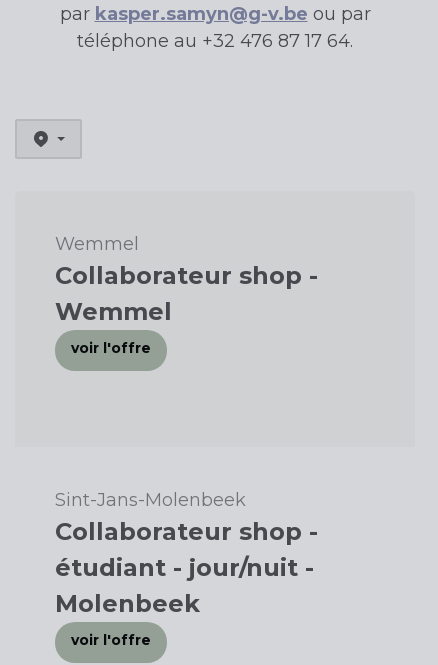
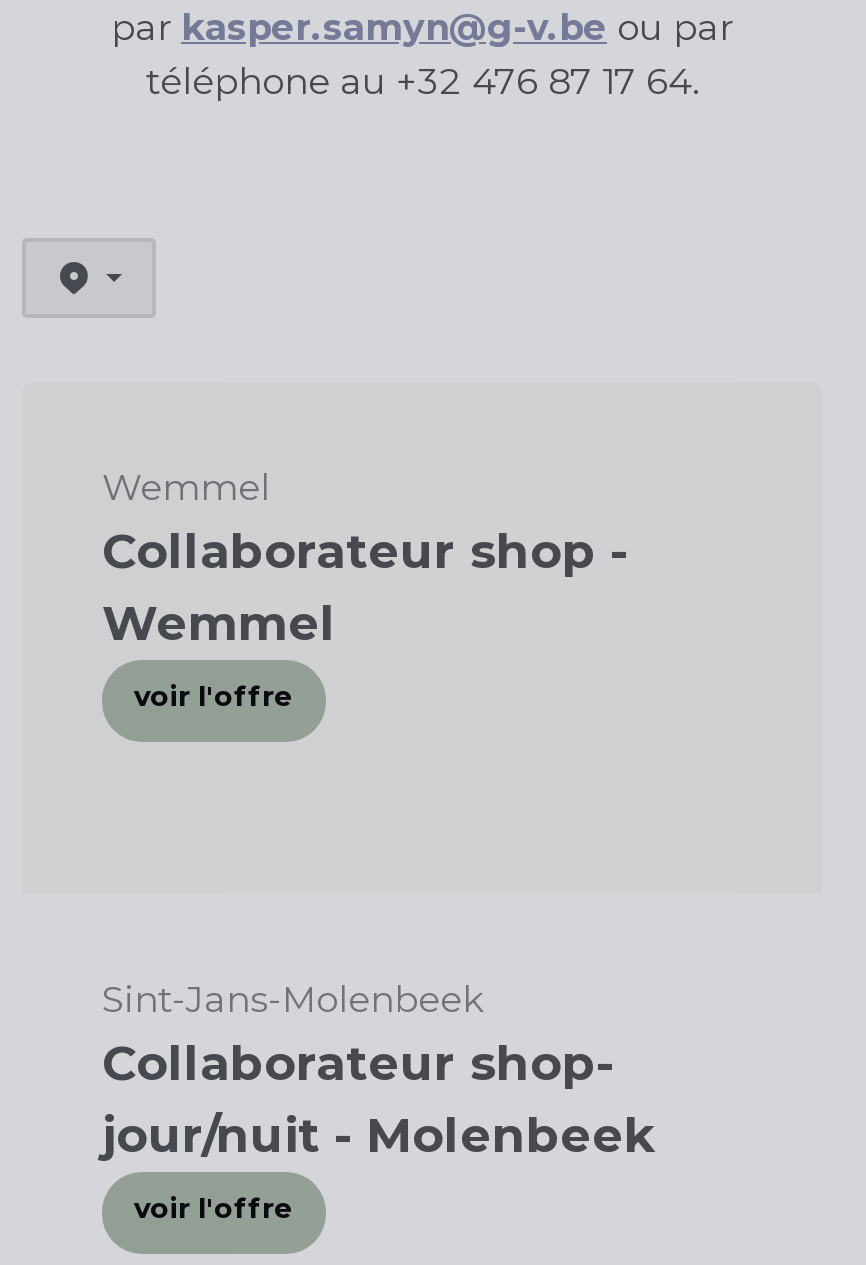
- Collaborateur shop -
- étudiant - jour/nuit -
- Molenbeek
+ Collaborateur shop-
+ jour/nuit - Molenbeek
